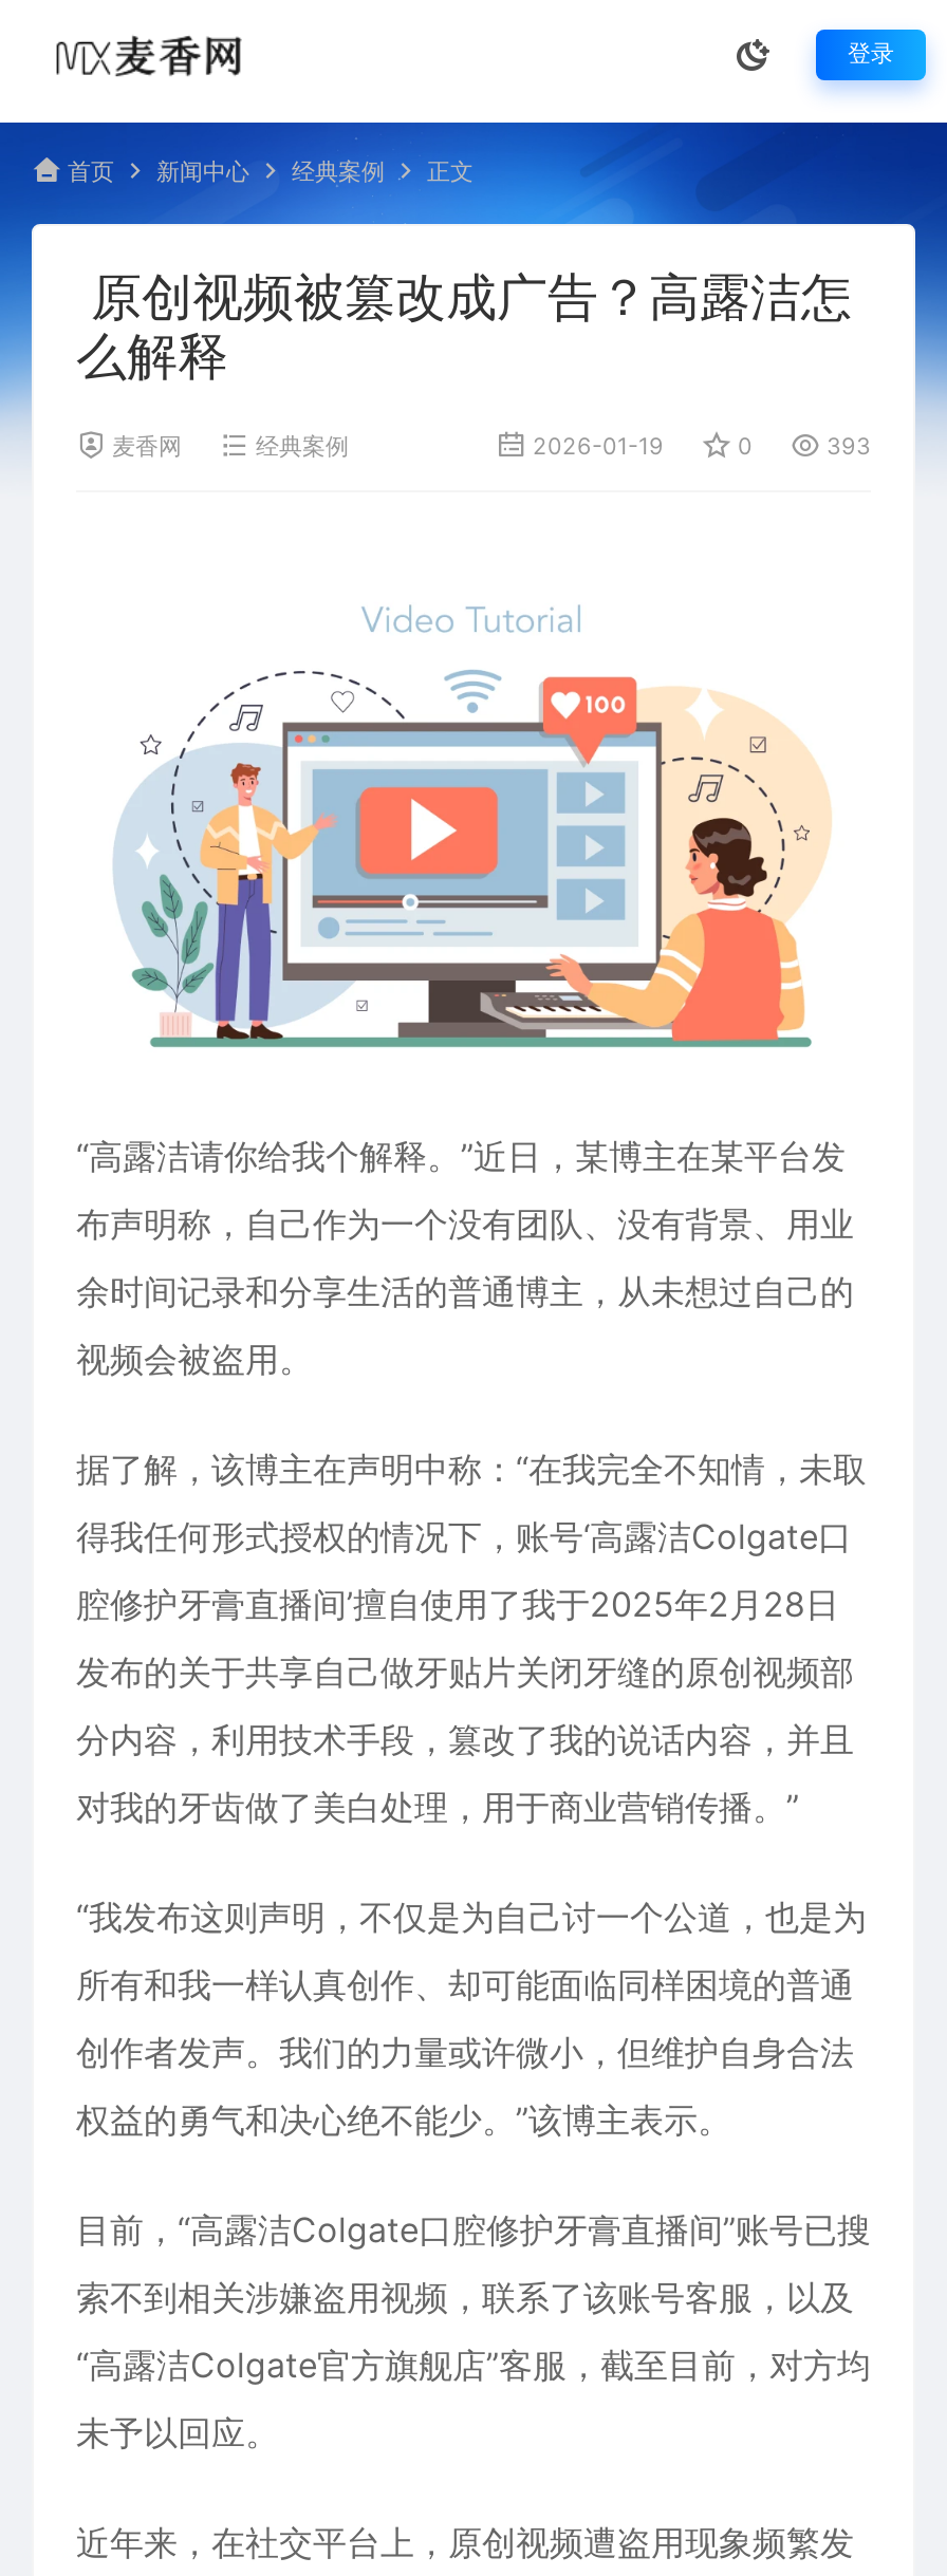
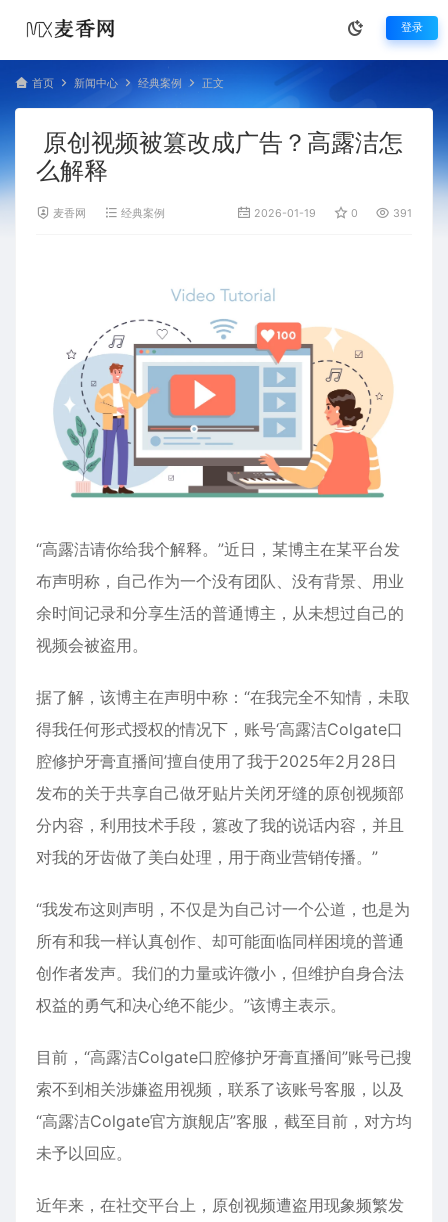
- 393
+ 391
